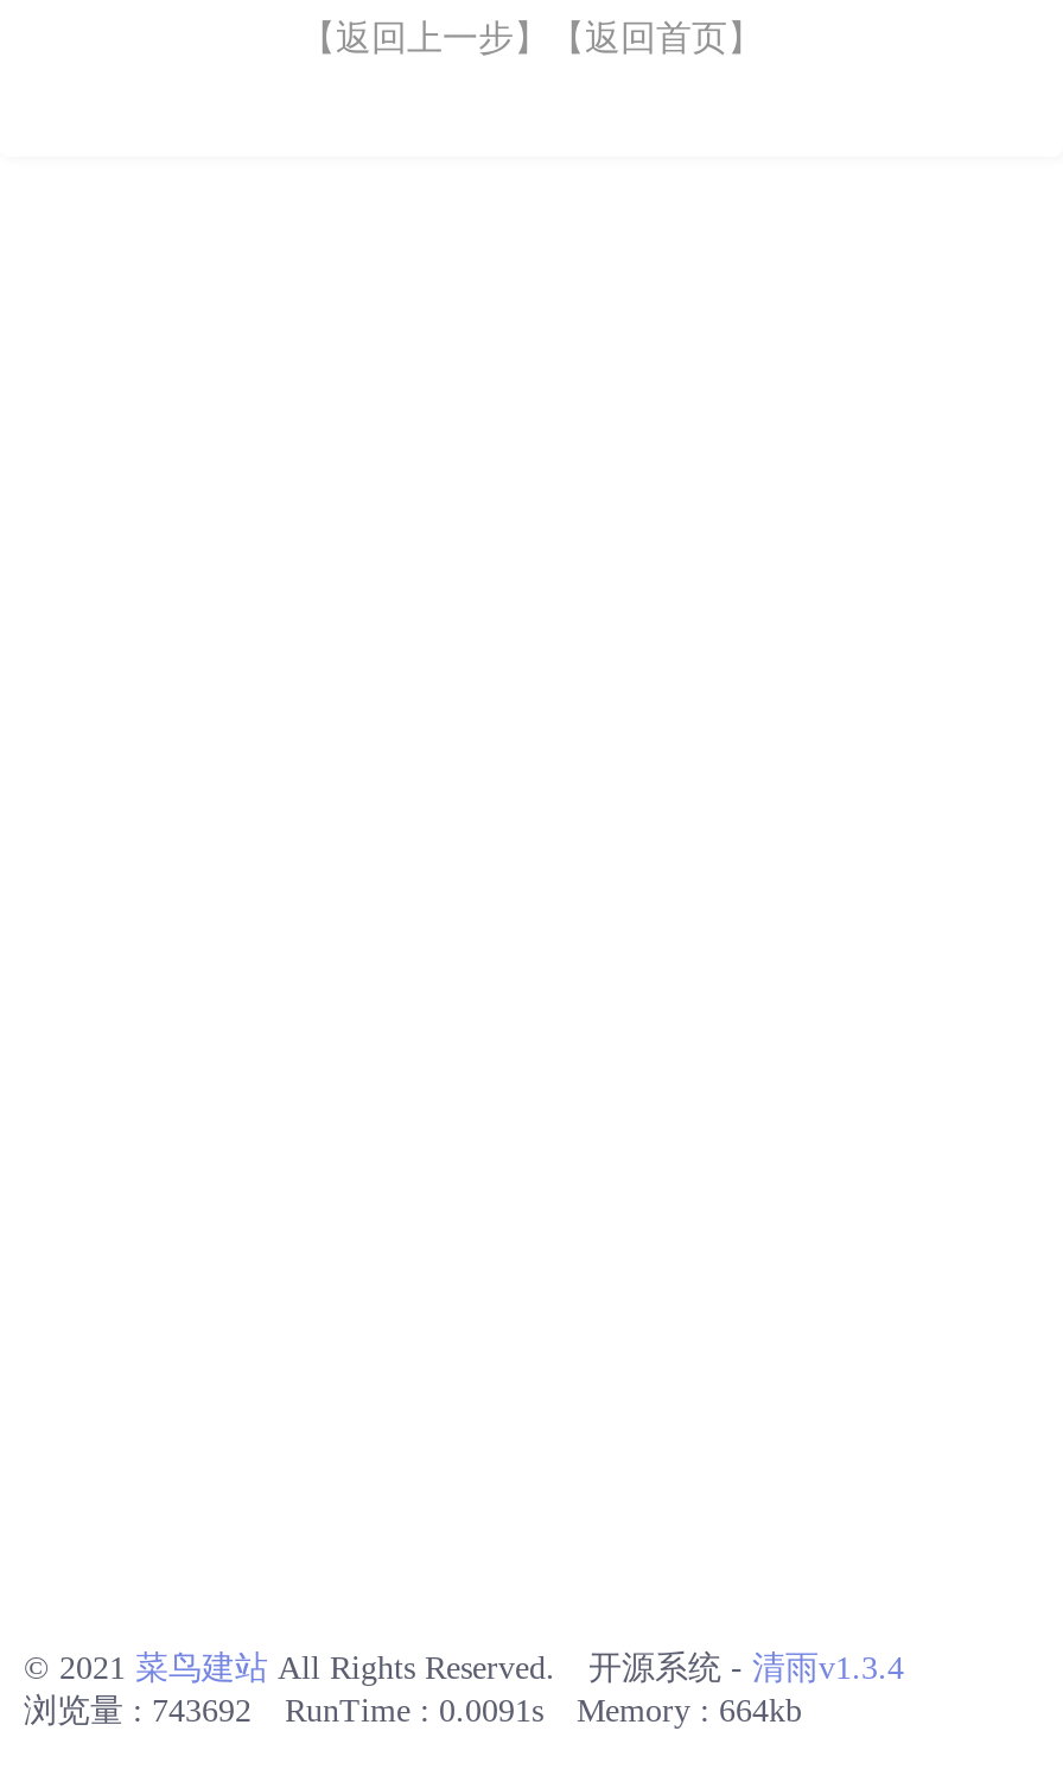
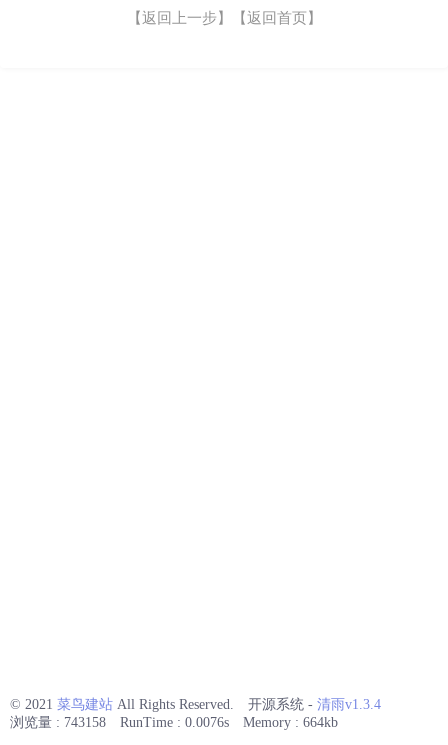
- 浏览量 : 743692
+ 浏览量 : 743158

- RunTime : 0.0091s
+ RunTime : 0.0076s
